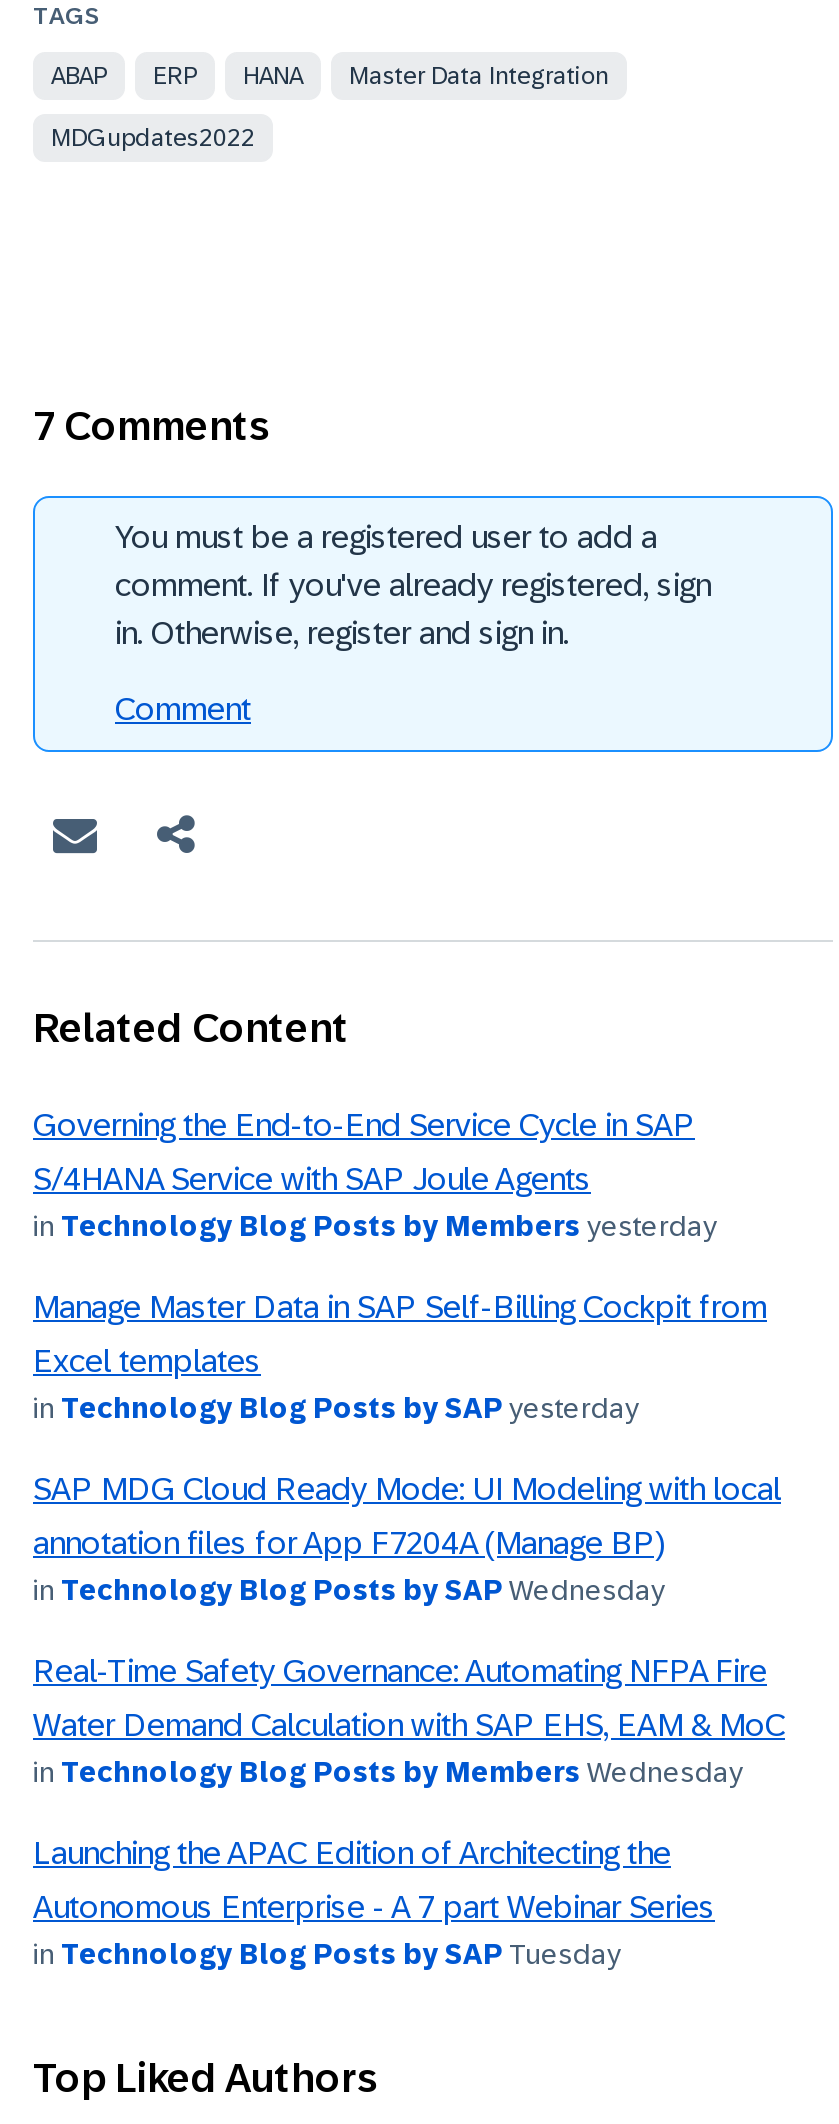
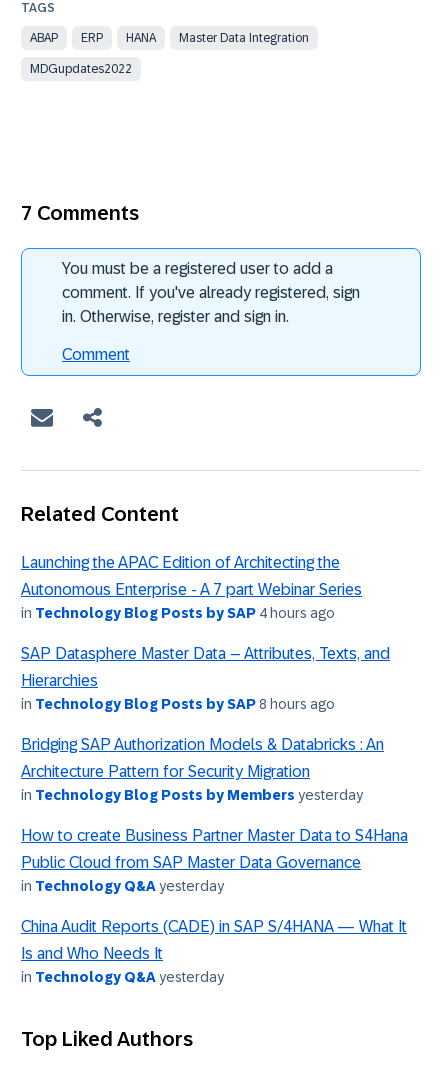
- Governing the End-to-End Service Cycle in SAP
- S/4HANA Service with SAP Joule Agents
- Manage Master Data in SAP Self-Billing Cockpit from
- Excel templates
- in Technology Blog Posts by SAP yesterday
- SAP MDG Cloud Ready Mode: UI Modeling with local
- annotation files for App F7204A (Manage BP)
- in Technology Blog Posts by SAP Wednesday
- Real-Time Safety Governance: Automating NFPA Fire
- Water Demand Calculation with SAP EHS, EAM & MoC
- in Technology Blog Posts by Members Wednesday

moved down: in Technology Blog Posts by Members yesterday

moved up: Launching the APAC Edition of Architecting the | Autonomous Enterprise - A 7 part Webinar Series

- in Technology Blog Posts by SAP Tuesday
+ in Technology Blog Posts by SAP 4 hours ago
+ SAP Datasphere Master Data – Attributes, Texts, and
+ Hierarchies
+ in Technology Blog Posts by SAP 8 hours ago
+ Bridging SAP Authorization Models & Databricks : An
+ Architecture Pattern for Security Migration
+ How to create Business Partner Master Data to S4Hana
+ Public Cloud from SAP Master Data Governance
+ in Technology Q&A yesterday
+ China Audit Reports (CADE) in SAP S/4HANA — What It
+ Is and Who Needs It
+ in Technology Q&A yesterday
